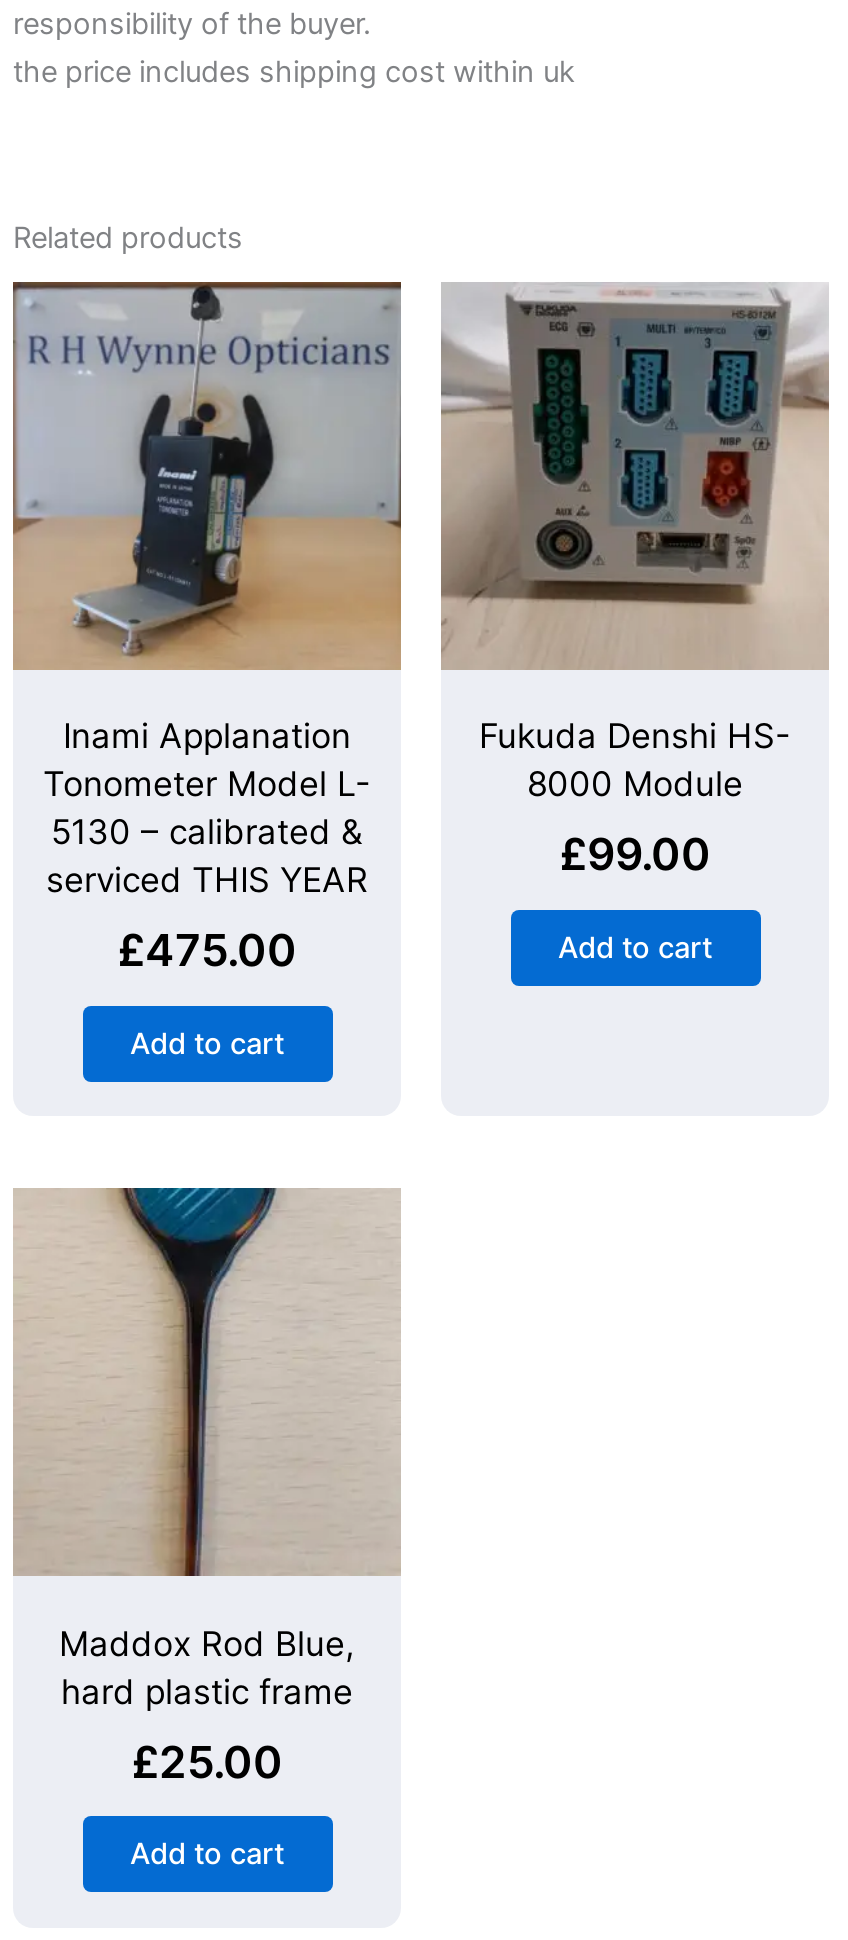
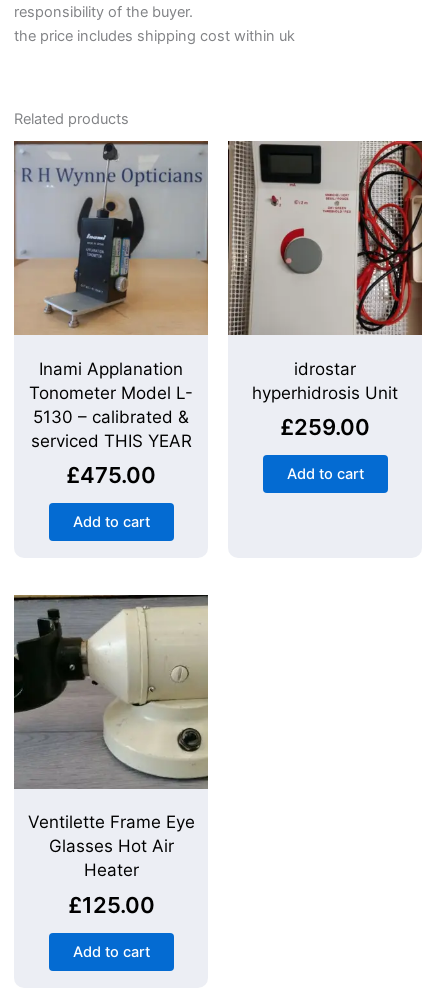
- [image]
- Fukuda Denshi HS-
- 8000 Module
- £99.00
+ [image]
+ idrostar
+ hyperhidrosis Unit
+ £259.00

- [image]
- Maddox Rod Blue,
- hard plastic frame
- £25.00
+ [image]
+ Ventilette Frame Eye
+ Glasses Hot Air
+ Heater
+ £125.00
